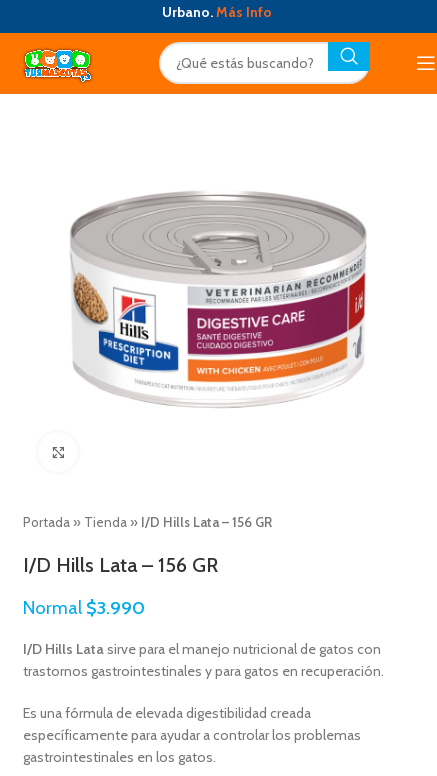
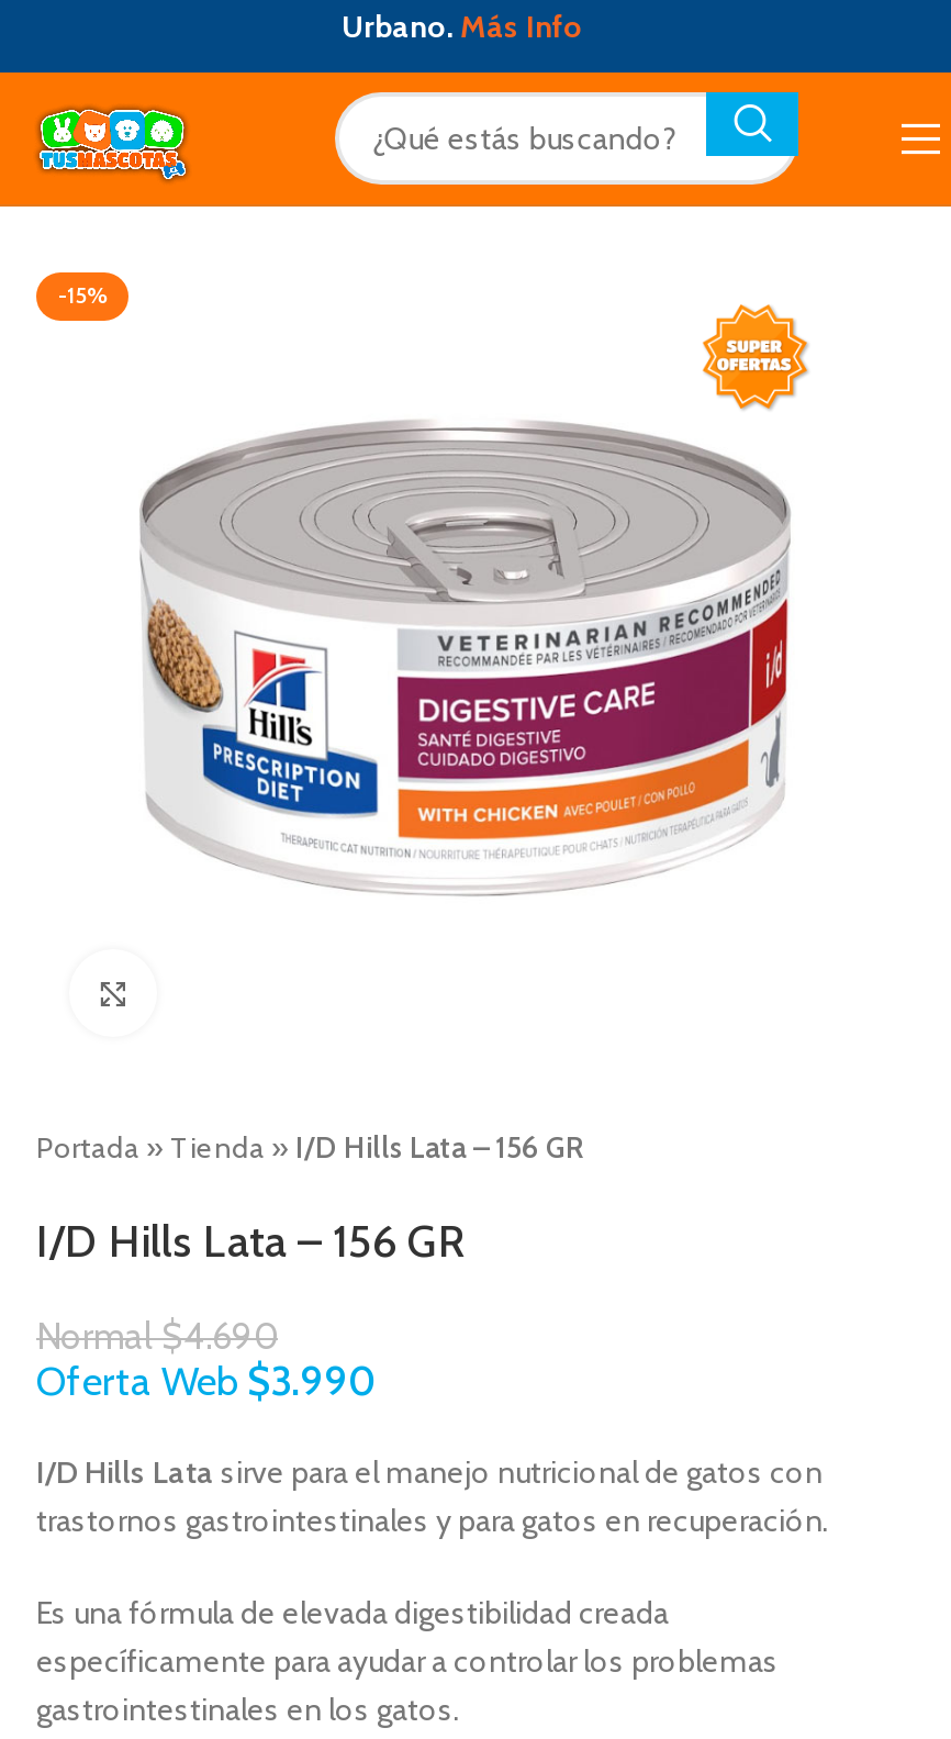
+ -15%

+ [image]

- Normal $3.990
+ Normal$4.690
+ Oferta Web $3.990
